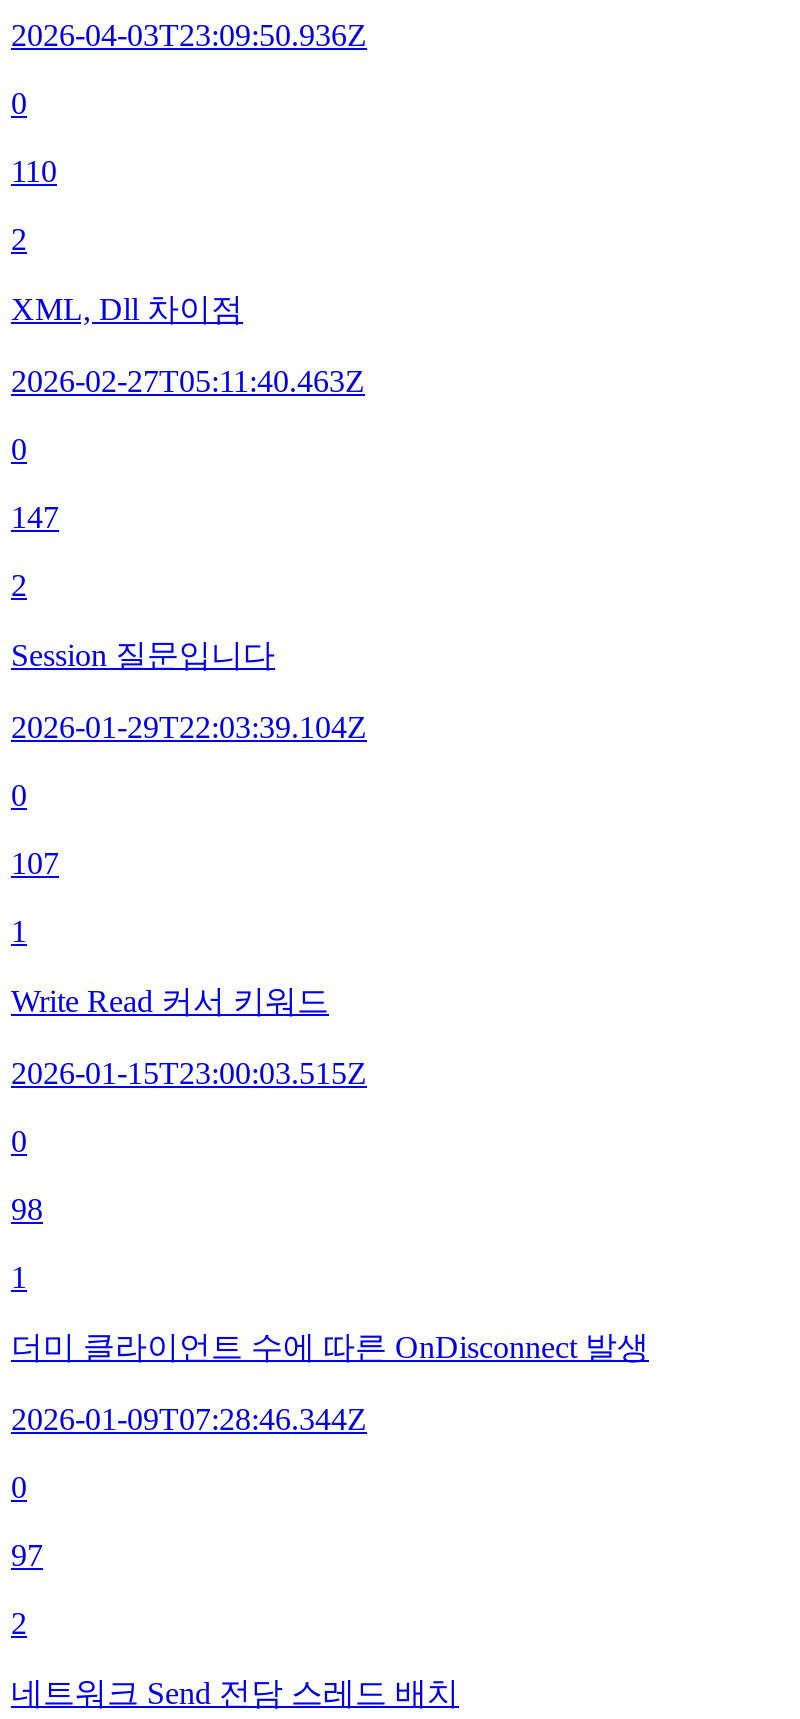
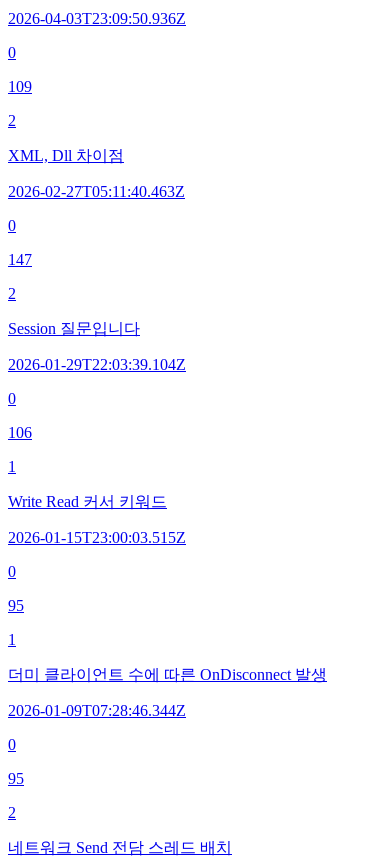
- 110
+ 109

- 107
+ 106

- 98
+ 95

- 97
+ 95
